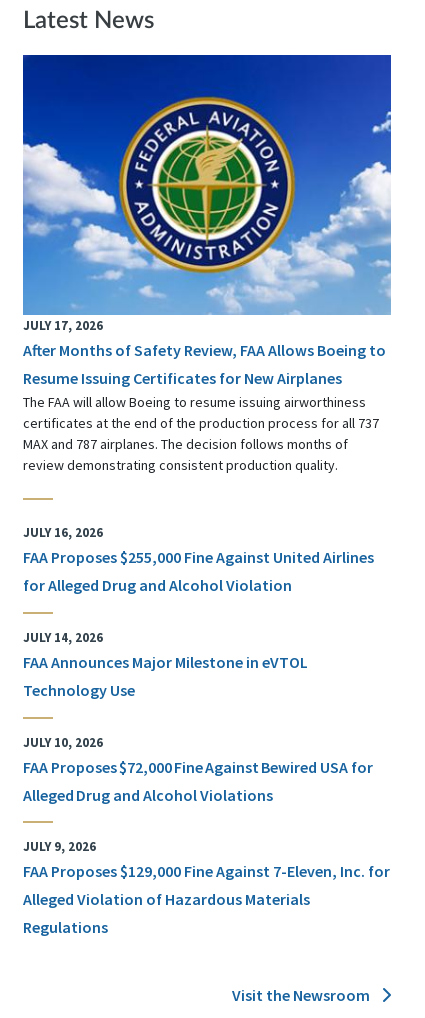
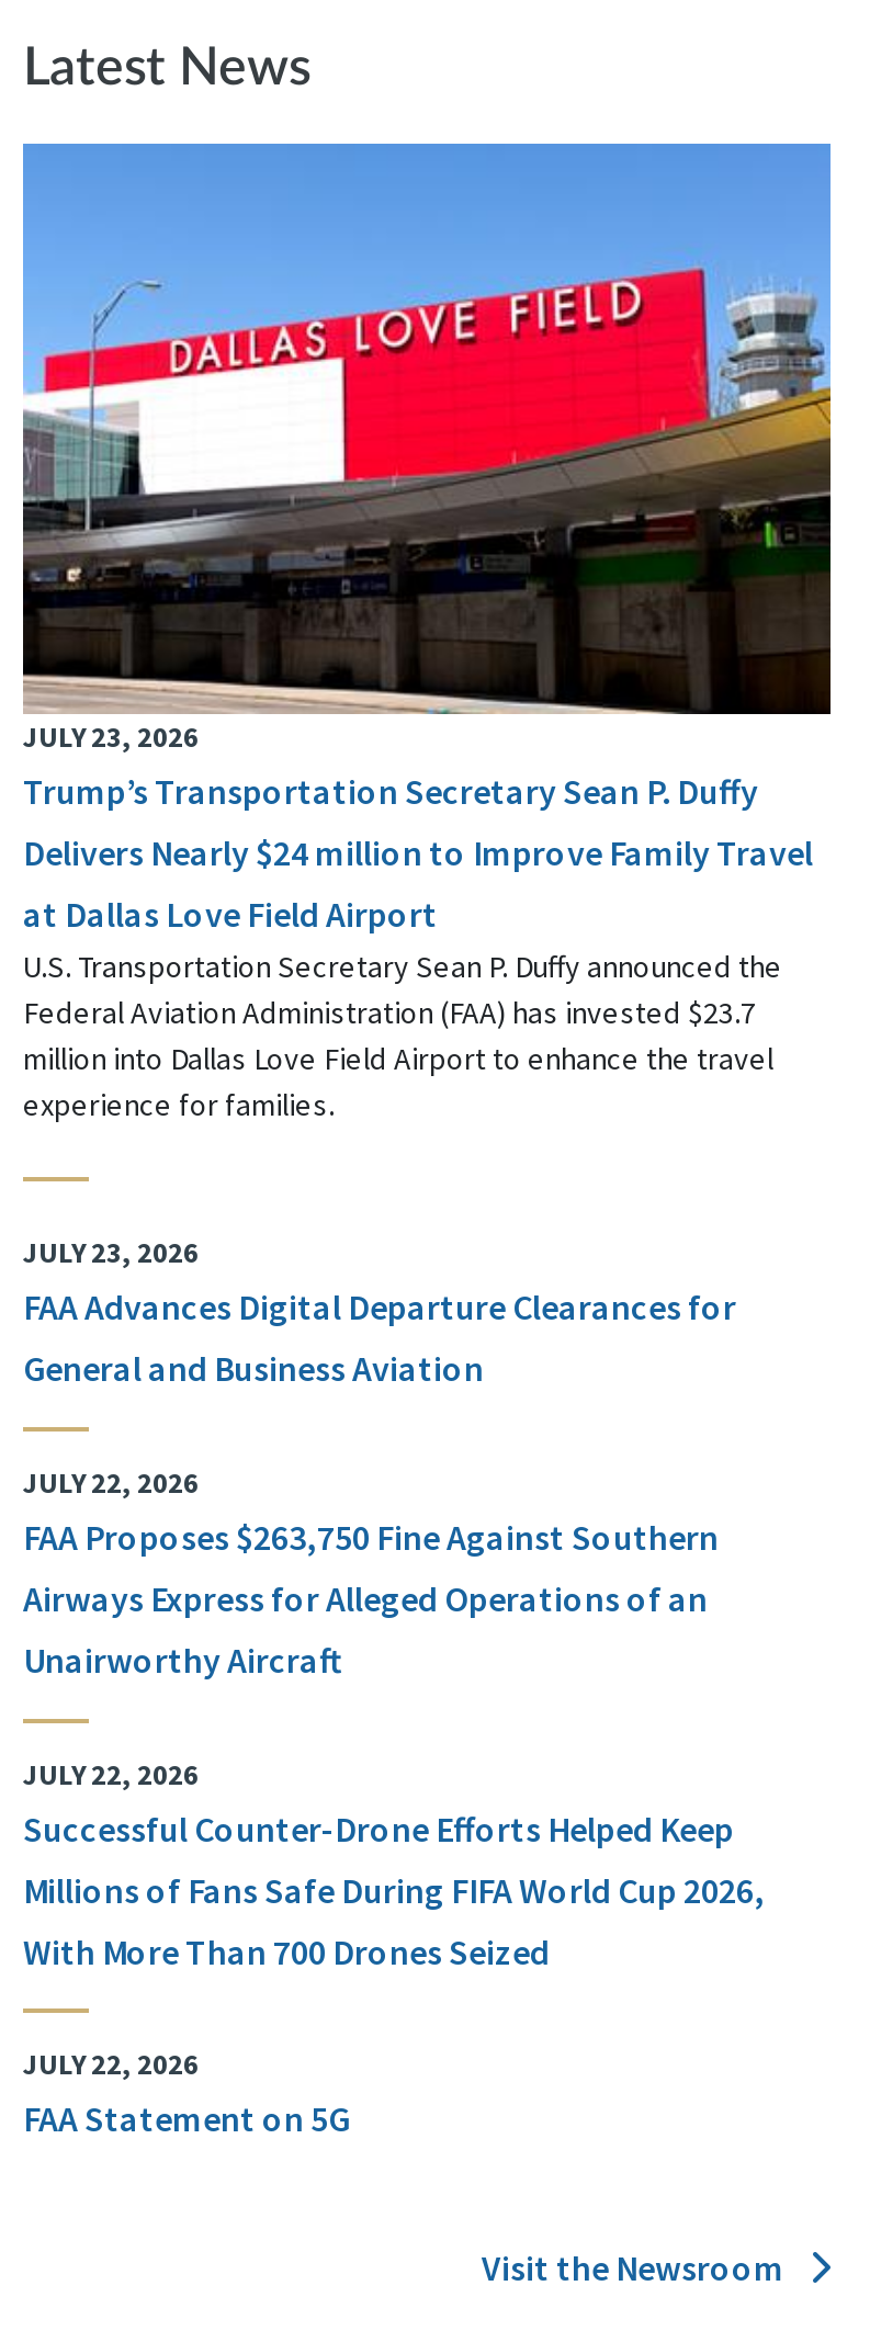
- [image]
- JULY 17, 2026
- After Months of Safety Review, FAA Allows Boeing to
- Resume Issuing Certificates for New Airplanes
- The FAA will allow Boeing to resume issuing airworthiness
- certificates at the end of the production process for all 737
- MAX and 787 airplanes. The decision follows months of
- review demonstrating consistent production quality.
+ [image]
+ JULY 23, 2026
+ Trump’s Transportation Secretary Sean P. Duffy
+ Delivers Nearly $24 million to Improve Family Travel
+ at Dallas Love Field Airport
+ U.S. Transportation Secretary Sean P. Duffy announced the
+ Federal Aviation Administration (FAA) has invested $23.7
+ million into Dallas Love Field Airport to enhance the travel
+ experience for families.

- JULY 16, 2026
- FAA Proposes $255,000 Fine Against United Airlines
- for Alleged Drug and Alcohol Violation
+ JULY 23, 2026
+ FAA Advances Digital Departure Clearances for
+ General and Business Aviation

- JULY 14, 2026
- FAA Announces Major Milestone in eVTOL
- Technology Use
+ JULY 22, 2026
+ FAA Proposes $263,750 Fine Against Southern
+ Airways Express for Alleged Operations of an
+ Unairworthy Aircraft

- JULY 10, 2026
- FAA Proposes $72,000 Fine Against Bewired USA for
- Alleged Drug and Alcohol Violations
+ JULY 22, 2026
+ Successful Counter-Drone Efforts Helped Keep
+ Millions of Fans Safe During FIFA World Cup 2026,
+ With More Than 700 Drones Seized

- JULY 9, 2026
- FAA Proposes $129,000 Fine Against 7-Eleven, Inc. for
- Alleged Violation of Hazardous Materials
- Regulations
+ JULY 22, 2026
+ FAA Statement on 5G
